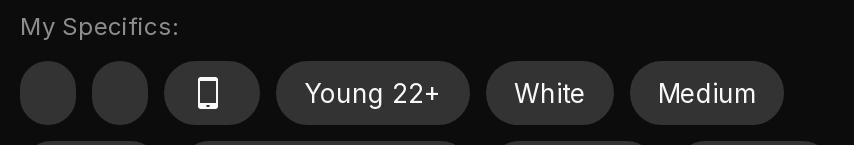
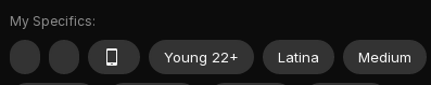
- White
+ Latina
